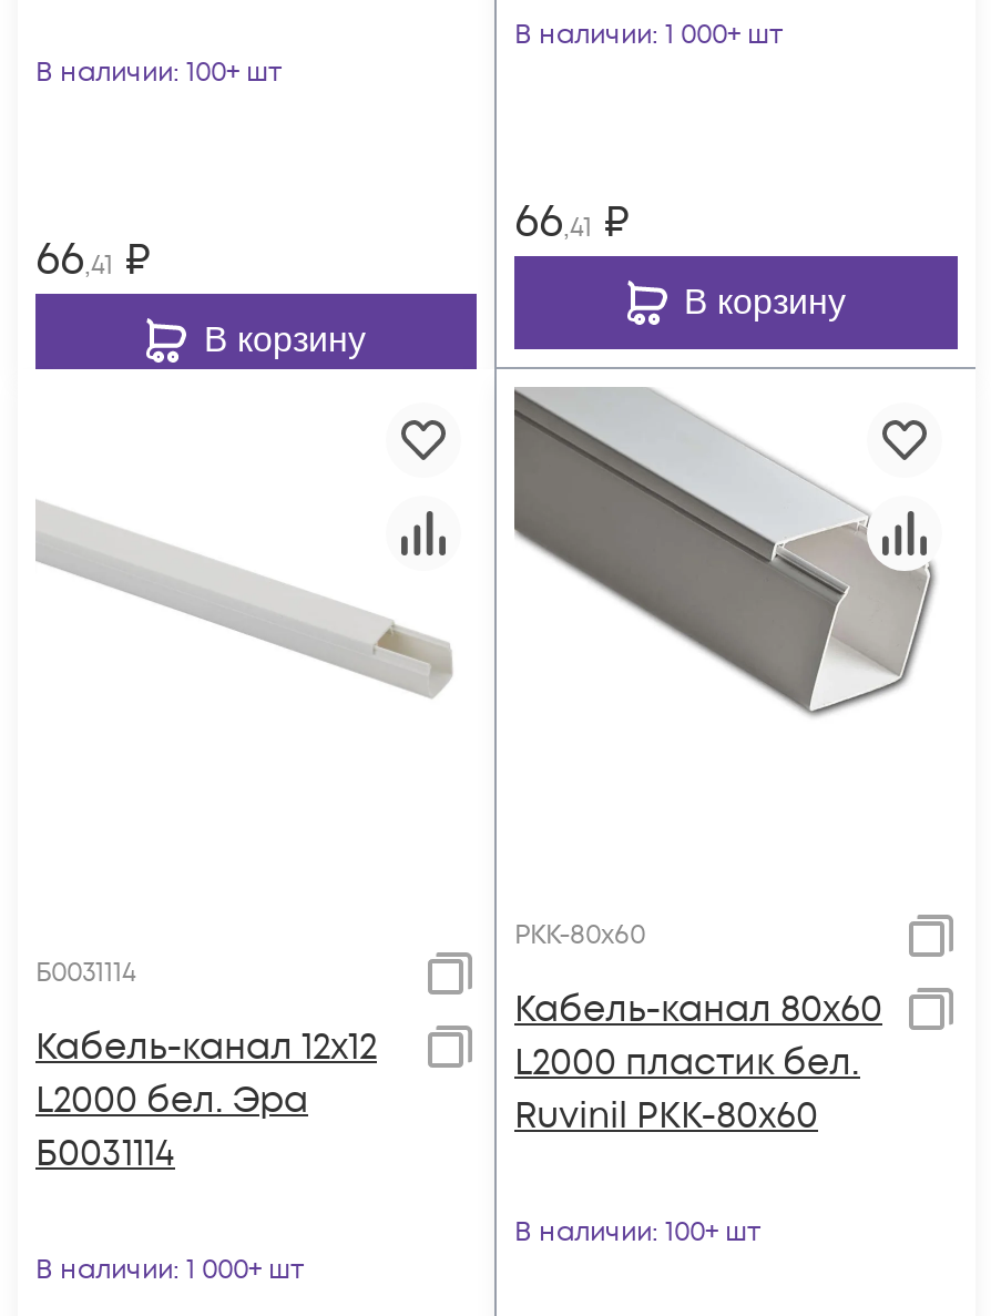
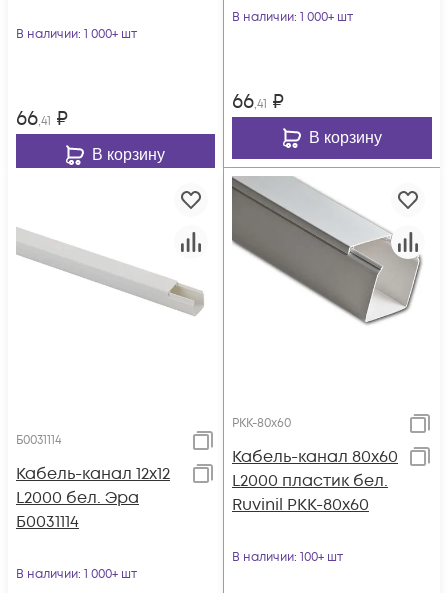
- В наличии: 100+ шт
+ В наличии: 1 000+ шт
